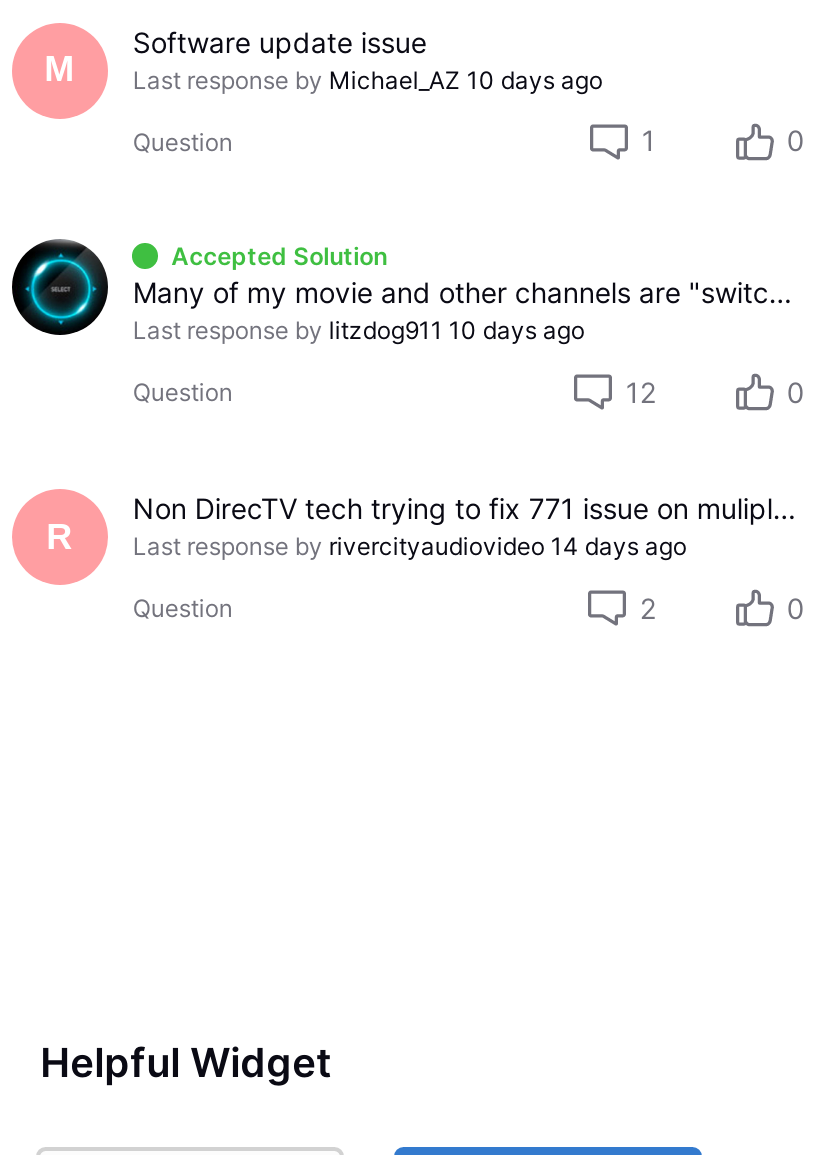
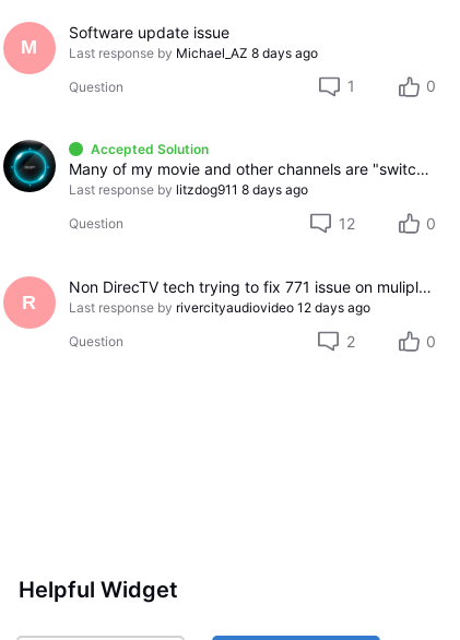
- Last response by Michael_AZ 10 days ago
+ Last response by Michael_AZ 8 days ago

- Last response by litzdog911 10 days ago
+ Last response by litzdog911 8 days ago

- Last response by rivercityaudiovideo 14 days ago
+ Last response by rivercityaudiovideo 12 days ago
